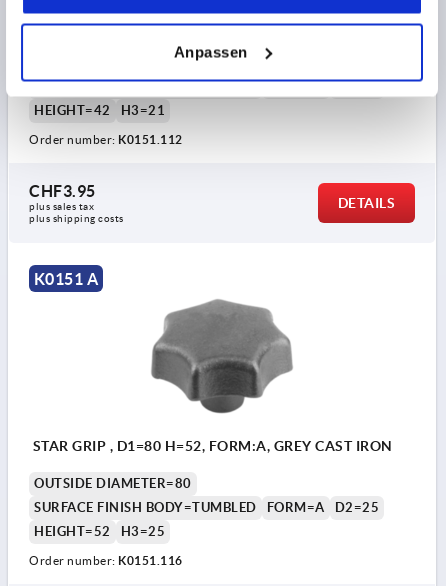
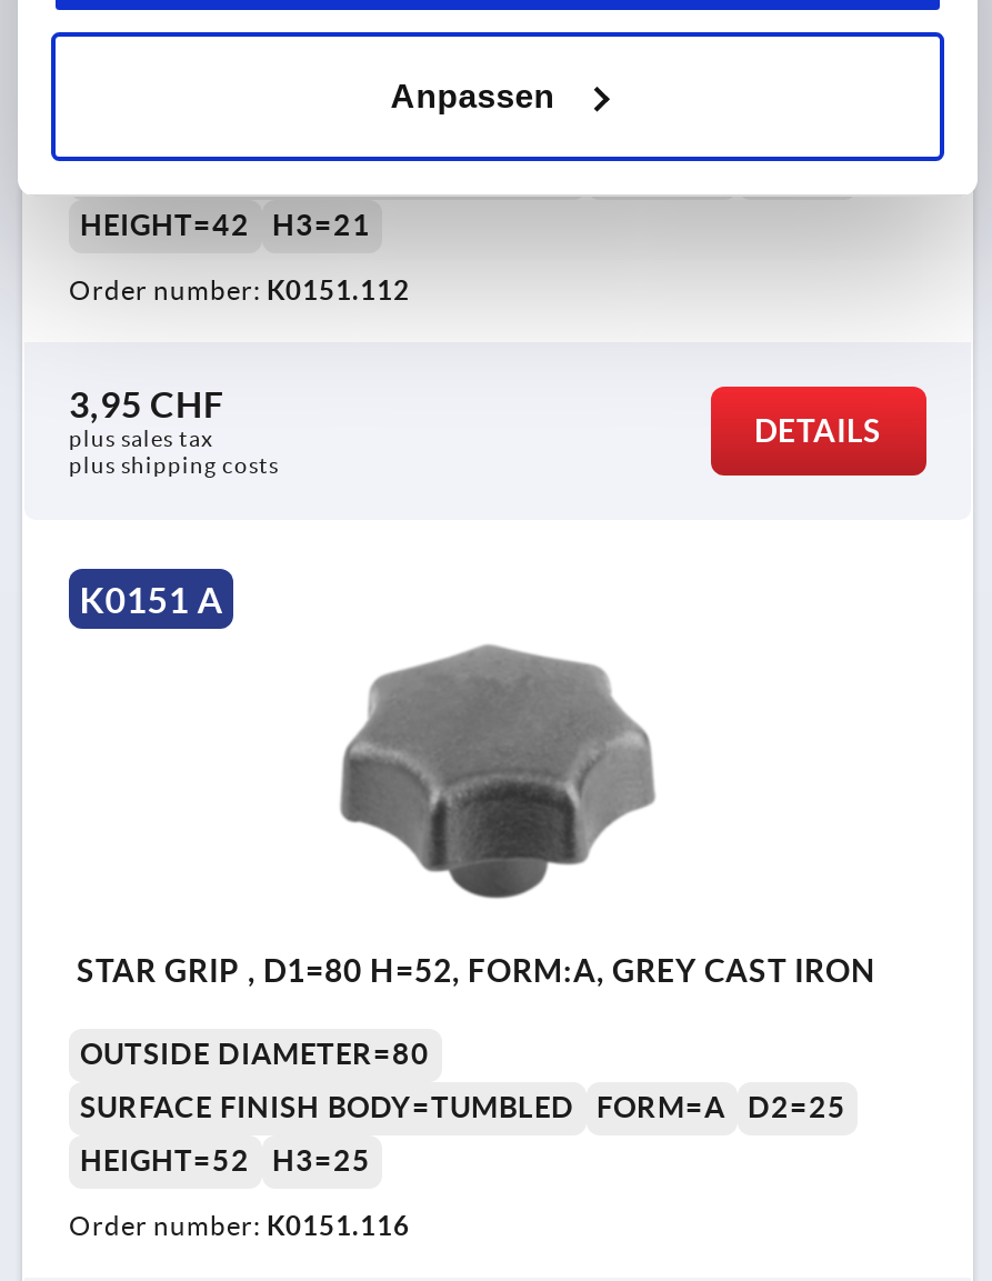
- CHF3.95
+ 3,95 CHF
